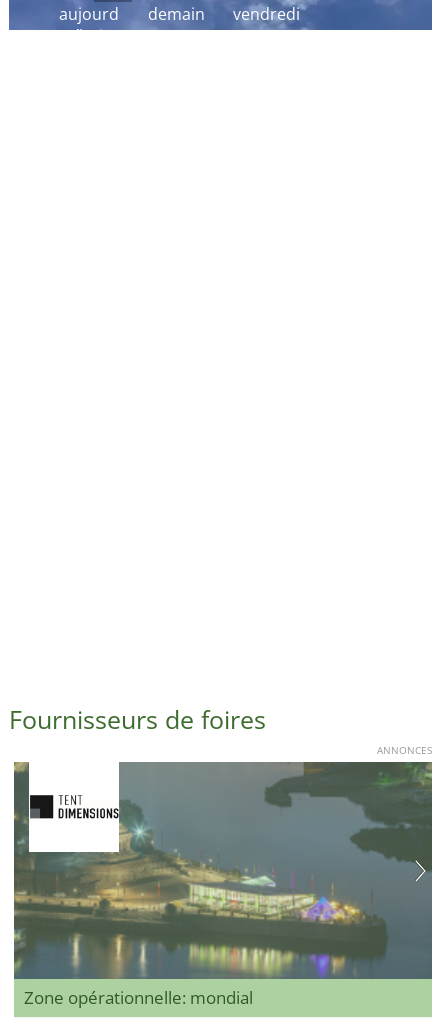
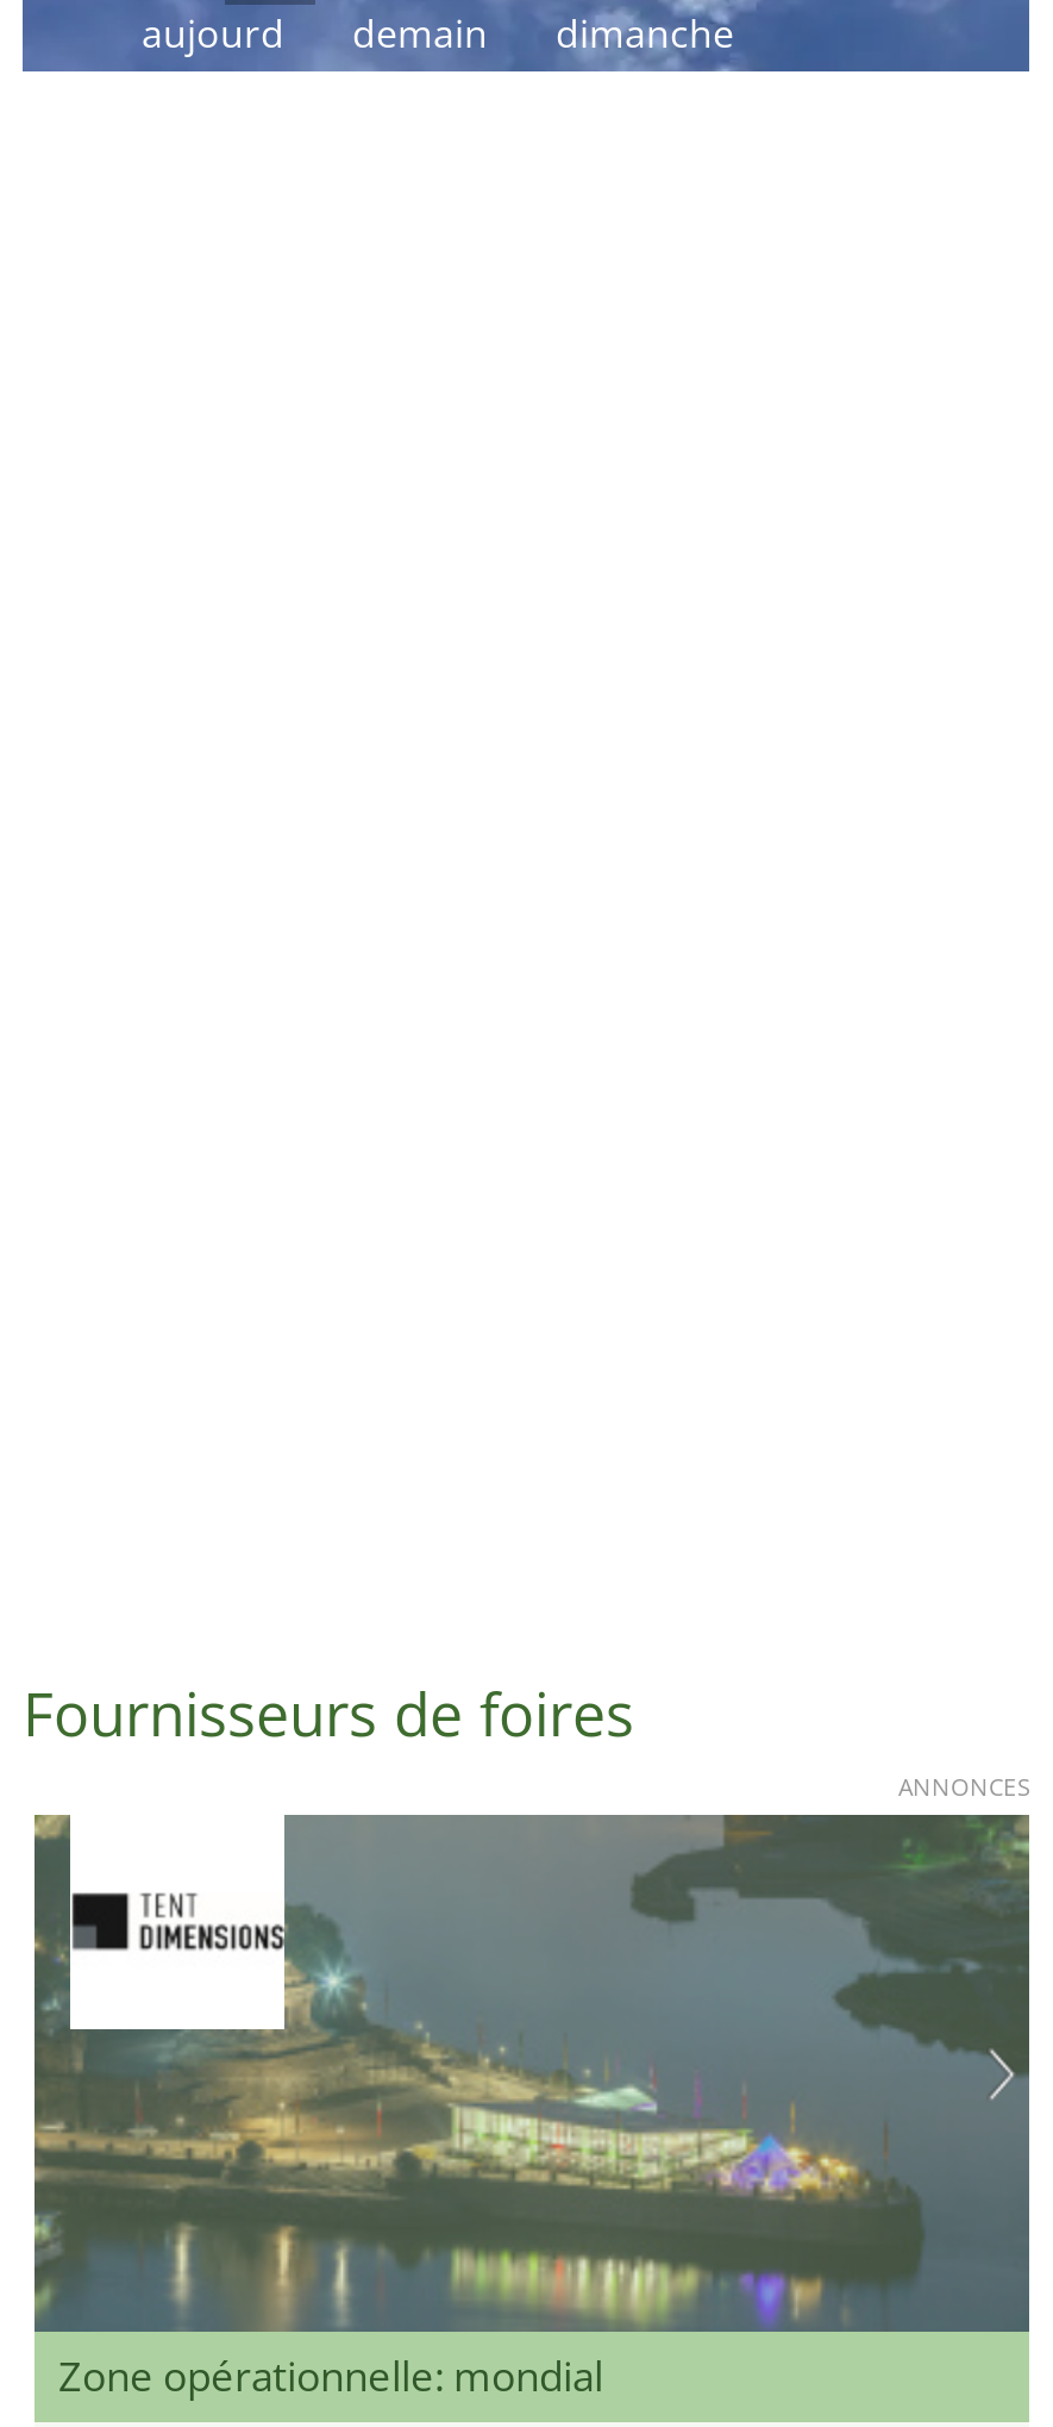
- vendredi
+ dimanche
